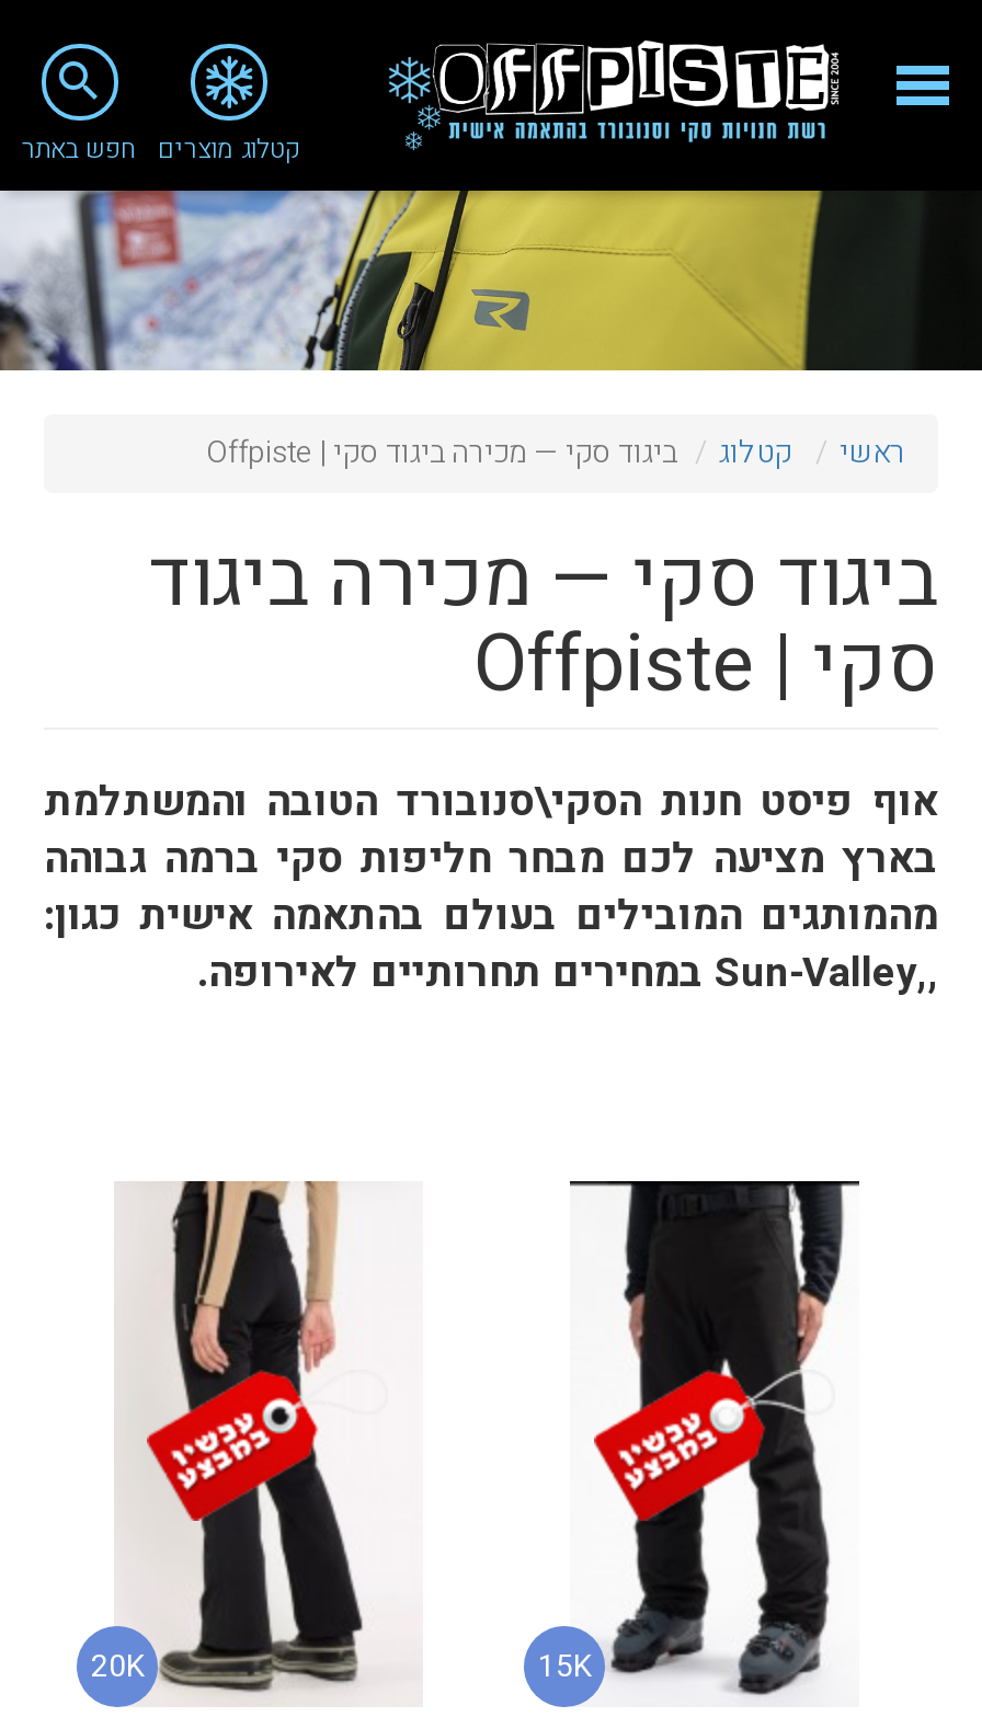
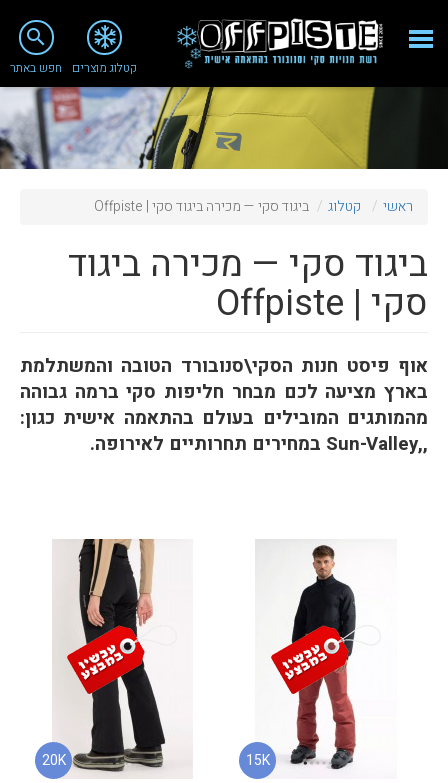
- [image]
+ [image]
